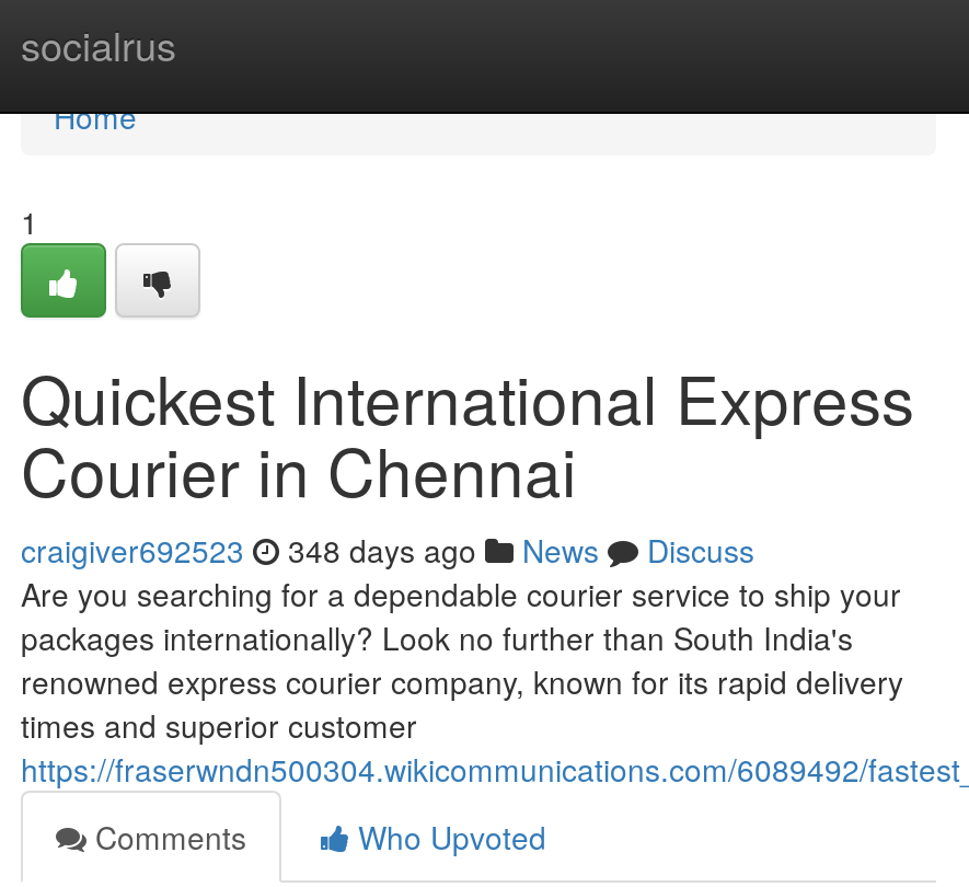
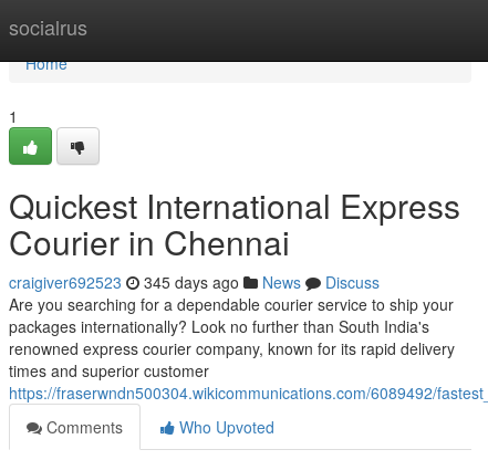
- craigiver692523 348 days ago News Discuss
+ craigiver692523 345 days ago News Discuss
